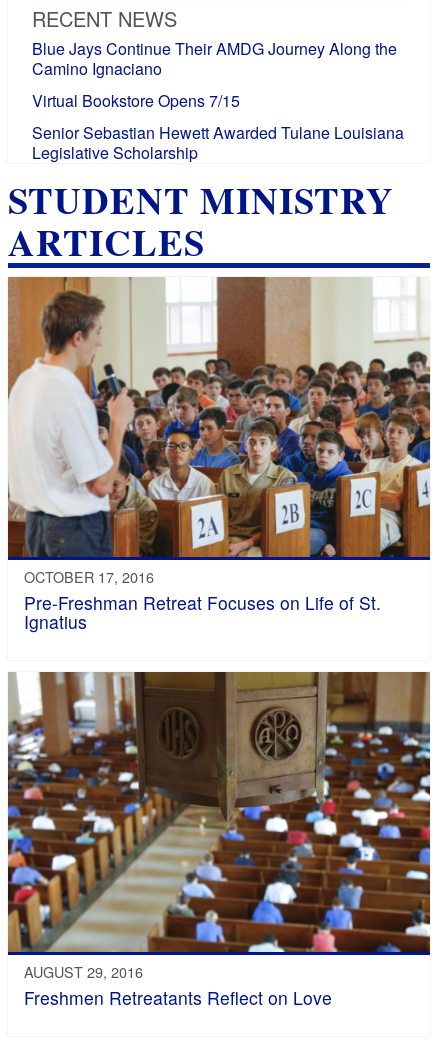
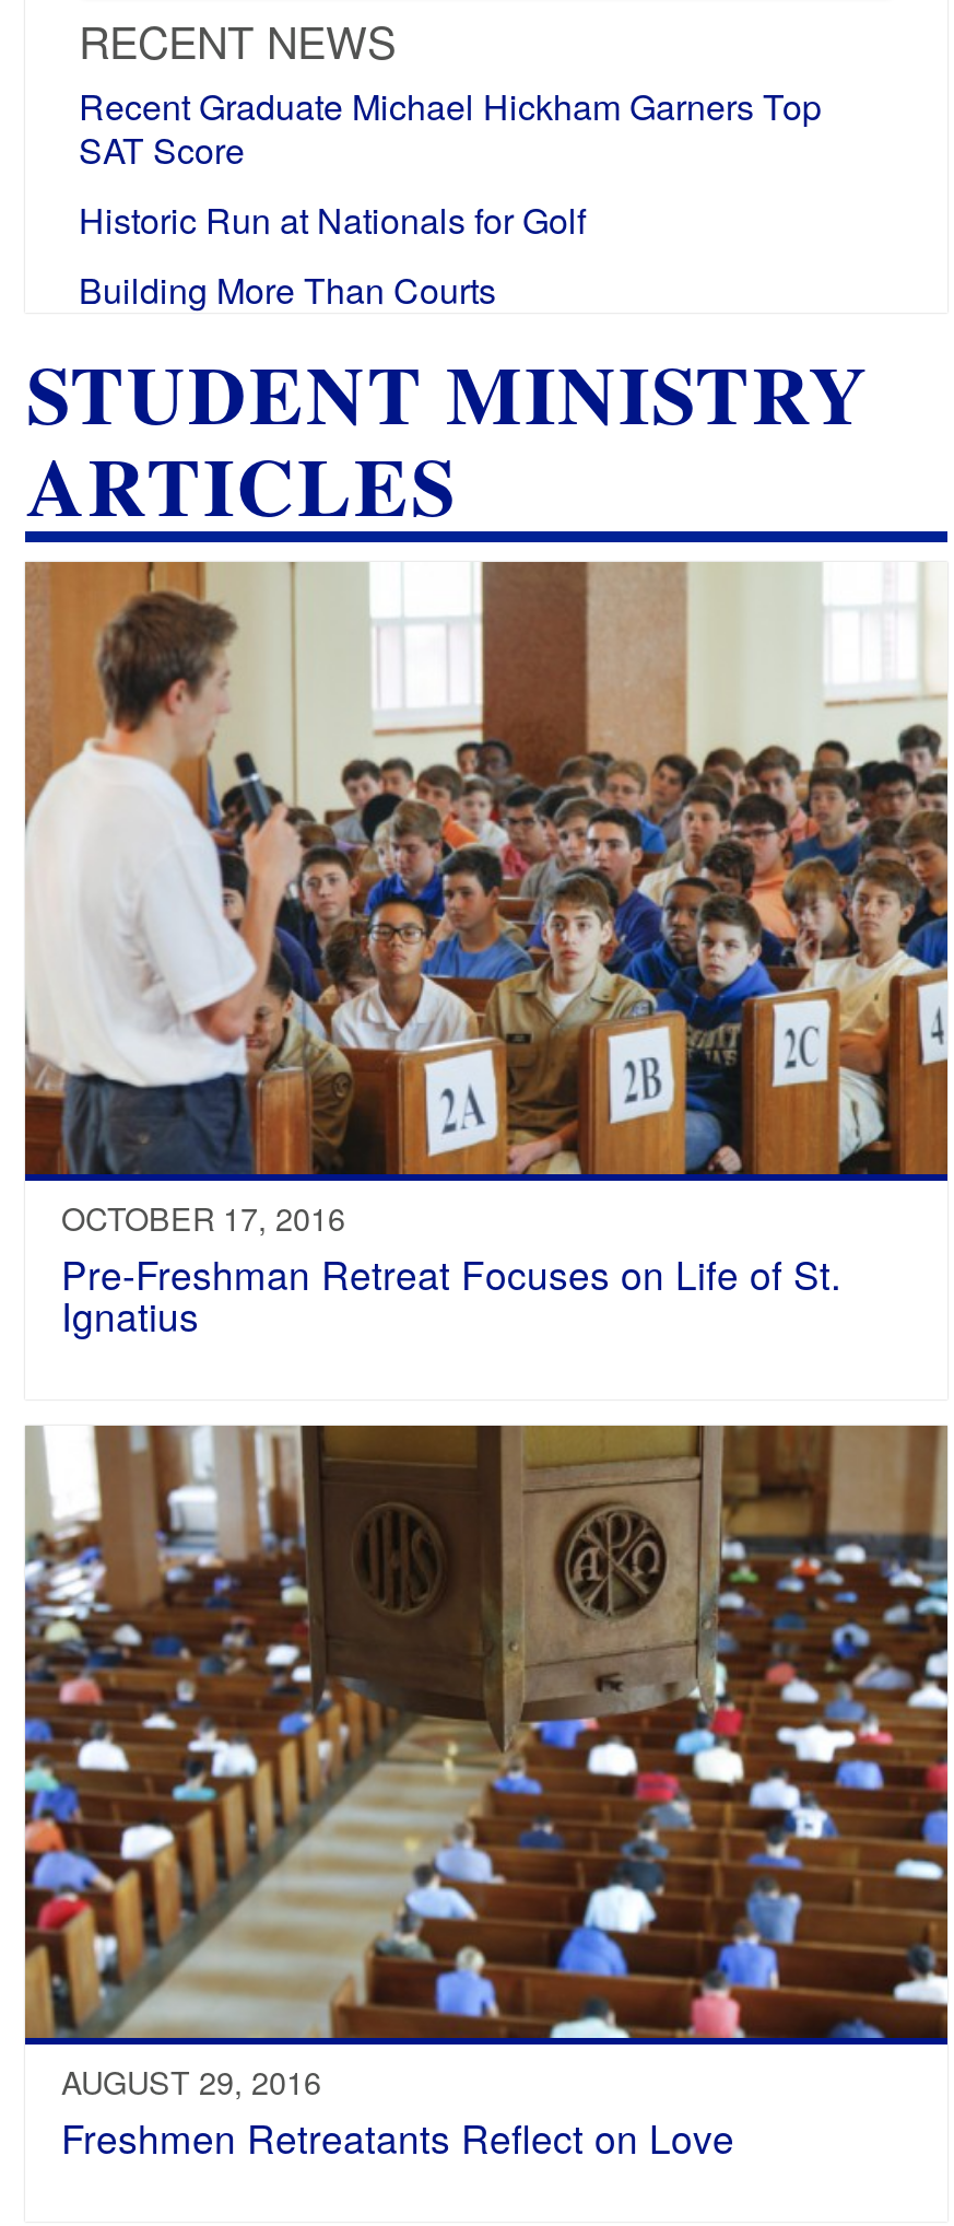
- Blue Jays Continue Their AMDG Journey Along the
- Camino Ignaciano
- Virtual Bookstore Opens 7/15
- Senior Sebastian Hewett Awarded Tulane Louisiana
- Legislative Scholarship
+ Recent Graduate Michael Hickham Garners Top
+ SAT Score
+ Historic Run at Nationals for Golf
+ Building More Than Courts
